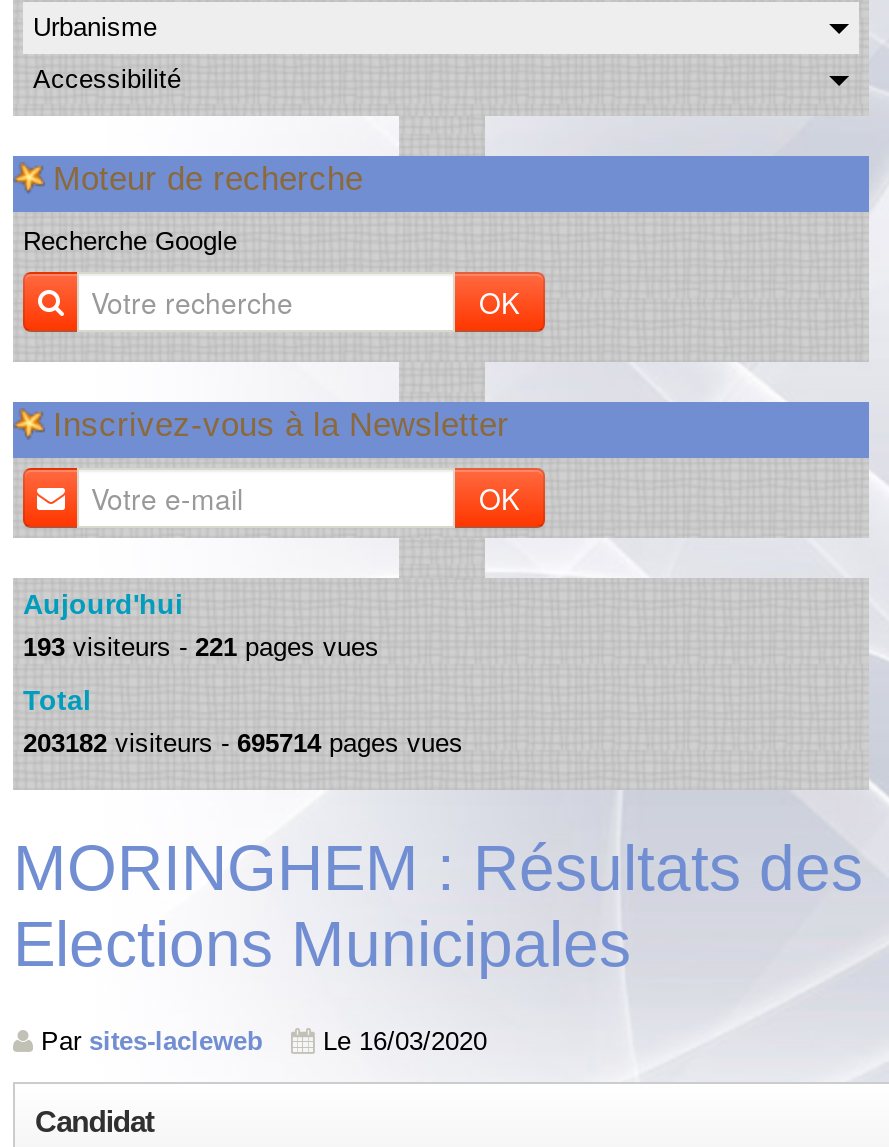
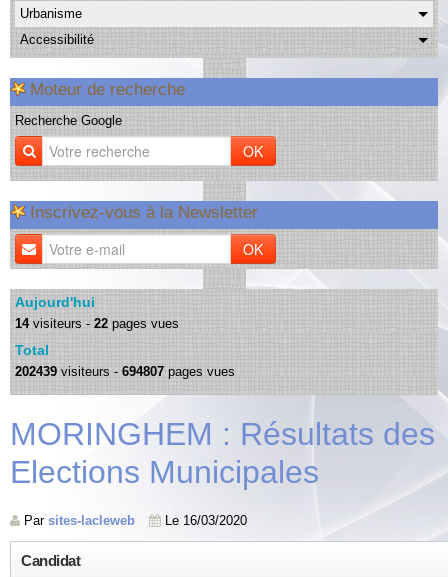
- 193 visiteurs - 221 pages vues
+ 14 visiteurs - 22 pages vues

- 203182 visiteurs - 695714 pages vues
+ 202439 visiteurs - 694807 pages vues
